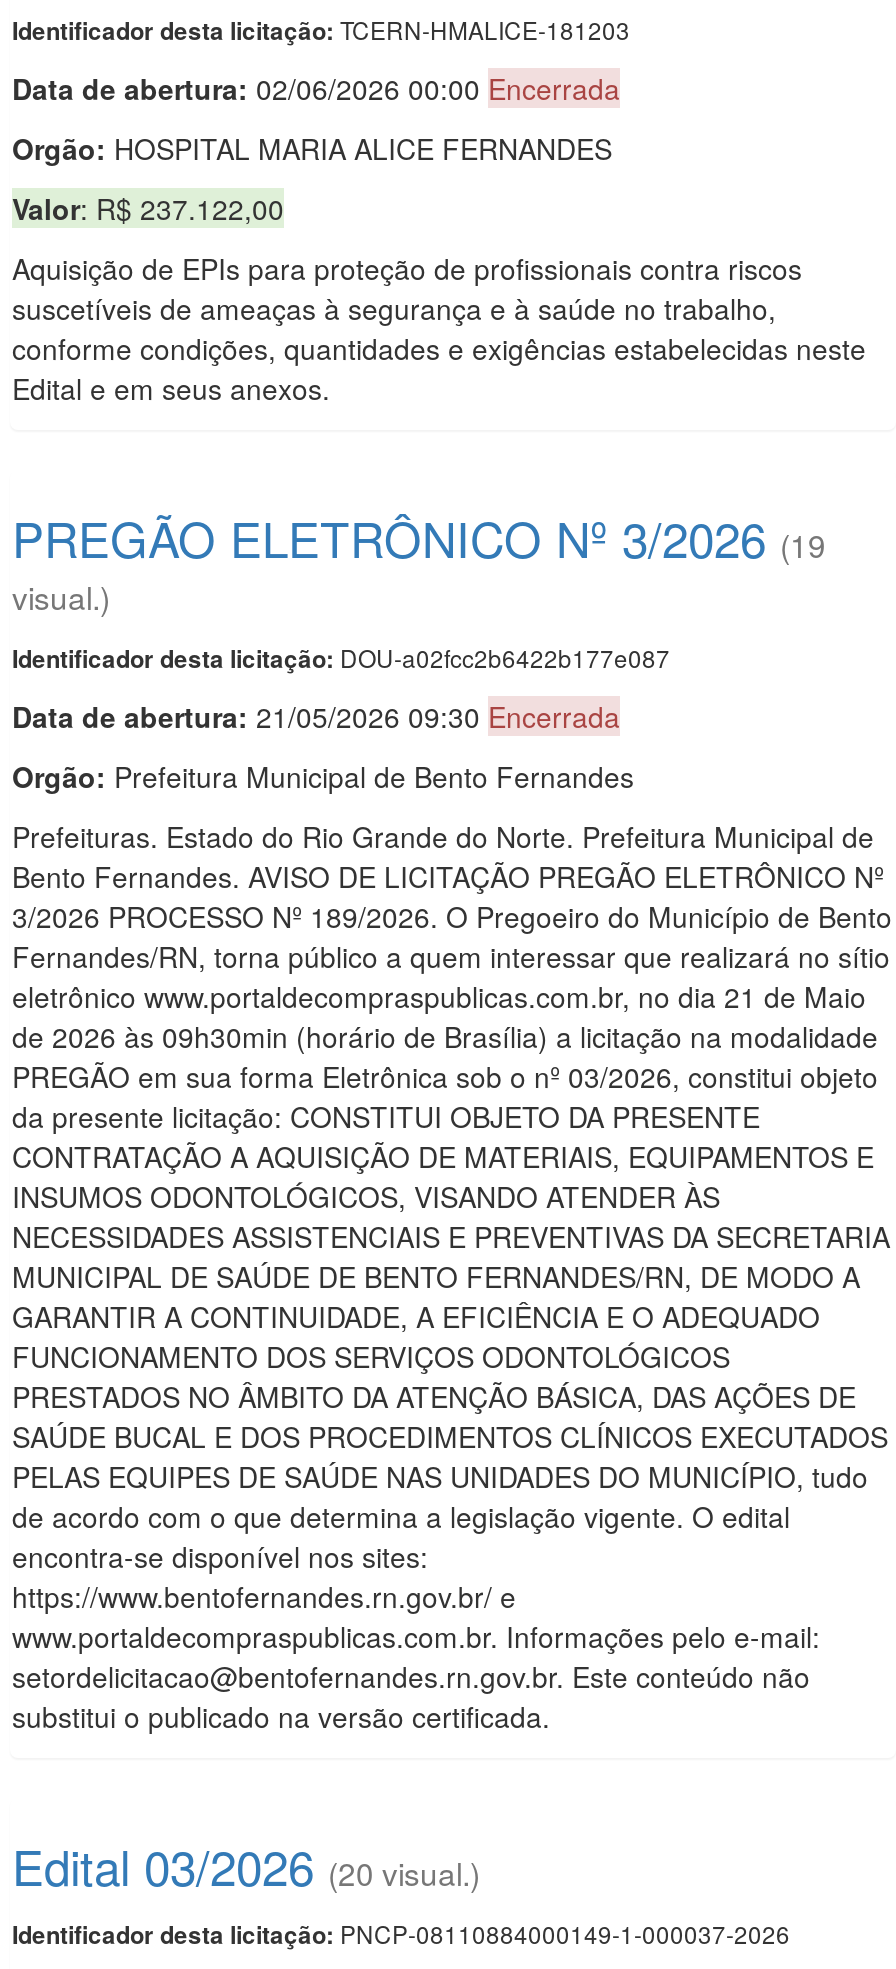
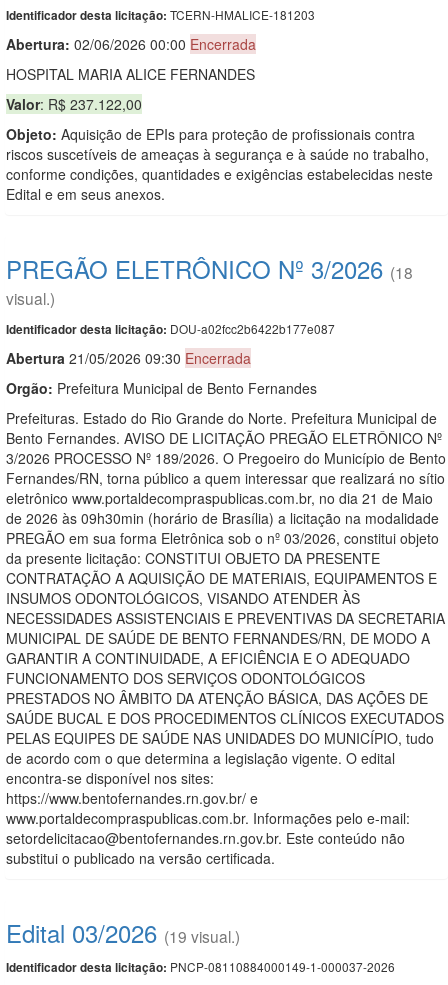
- Data de abertura: 02/06/2026 00:00 Encerrada
+ Abertura: 02/06/2026 00:00 Encerrada

- Orgão: HOSPITAL MARIA ALICE FERNANDES
+ HOSPITAL MARIA ALICE FERNANDES

- Aquisição de EPIs para proteção de profissionais contra riscos
- suscetíveis de ameaças à segurança e à saúde no trabalho,
+ Objeto: Aquisição de EPIs para proteção de profissionais contra
+ riscos suscetíveis de ameaças à segurança e à saúde no trabalho,

- PREGÃO ELETRÔNICO Nº 3/2026 (19
+ PREGÃO ELETRÔNICO Nº 3/2026 (18

- Data de abertura: 21/05/2026 09:30 Encerrada
+ Abertura 21/05/2026 09:30 Encerrada

- Edital 03/2026 (20 visual.)
+ Edital 03/2026 (19 visual.)
